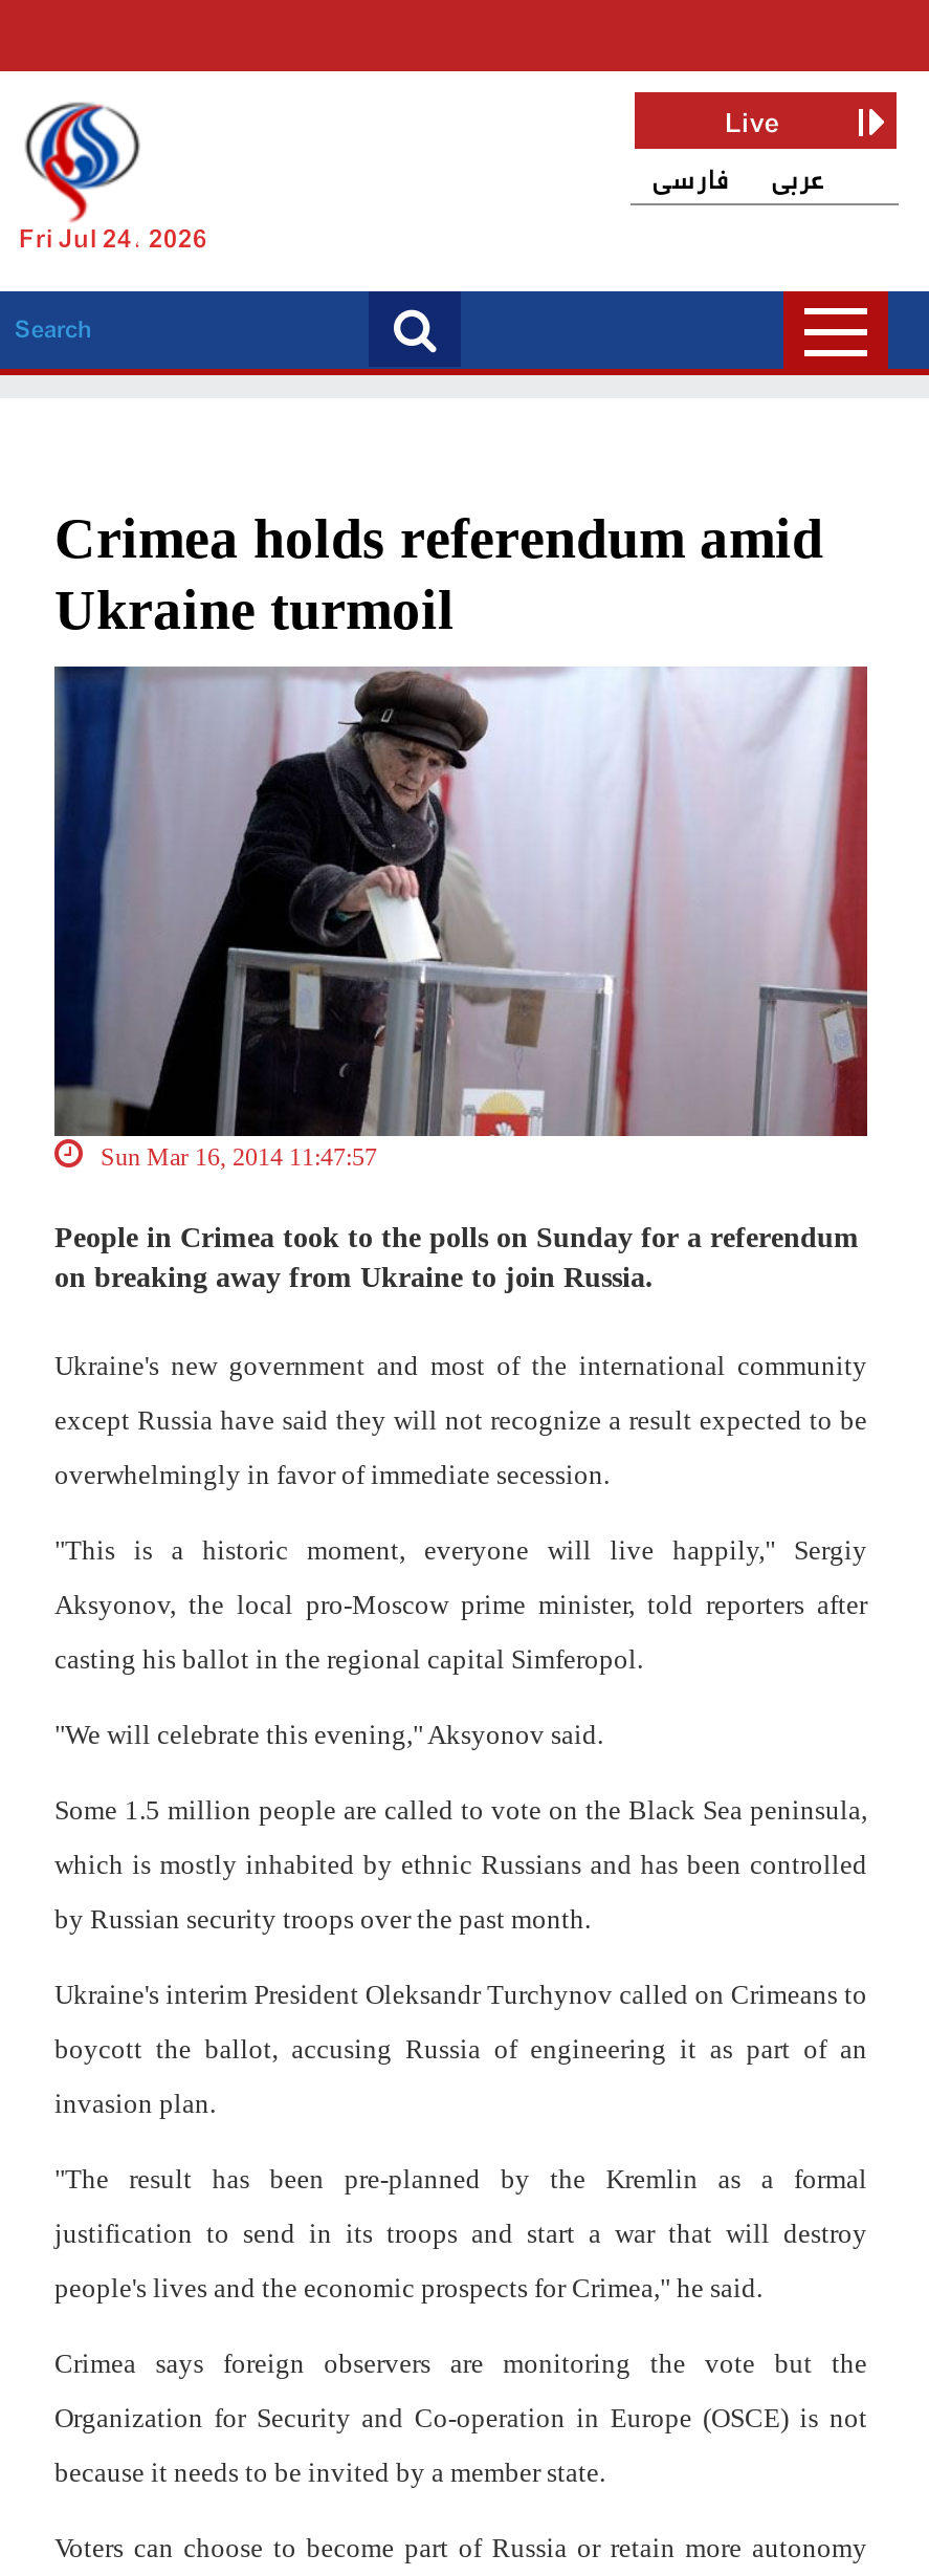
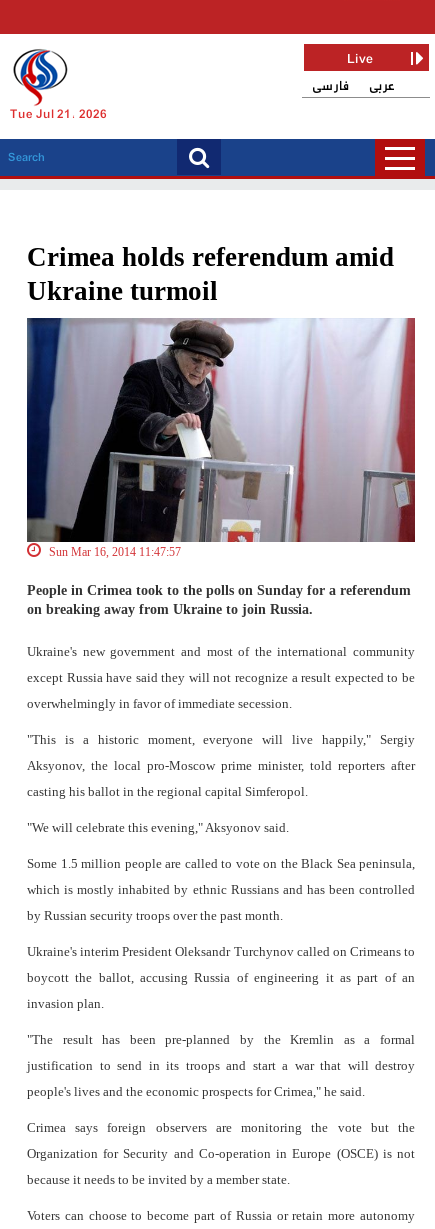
- Fri Jul 24, 2026
+ Tue Jul 21, 2026
